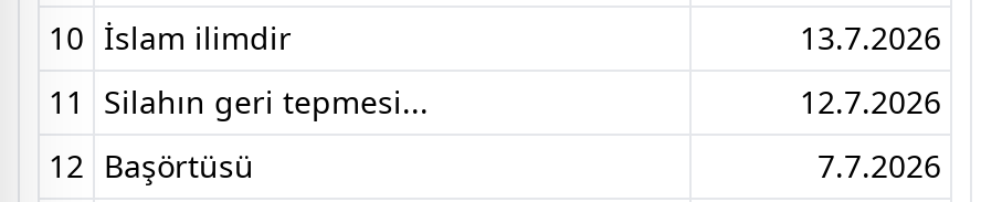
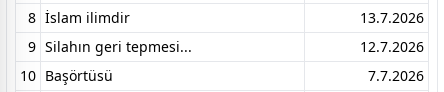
- 10 İslam ilimdir
+ 8 İslam ilimdir

- 11 Silahın geri tepmesi...
+ 9 Silahın geri tepmesi...

- 12 Başörtüsü
+ 10 Başörtüsü
